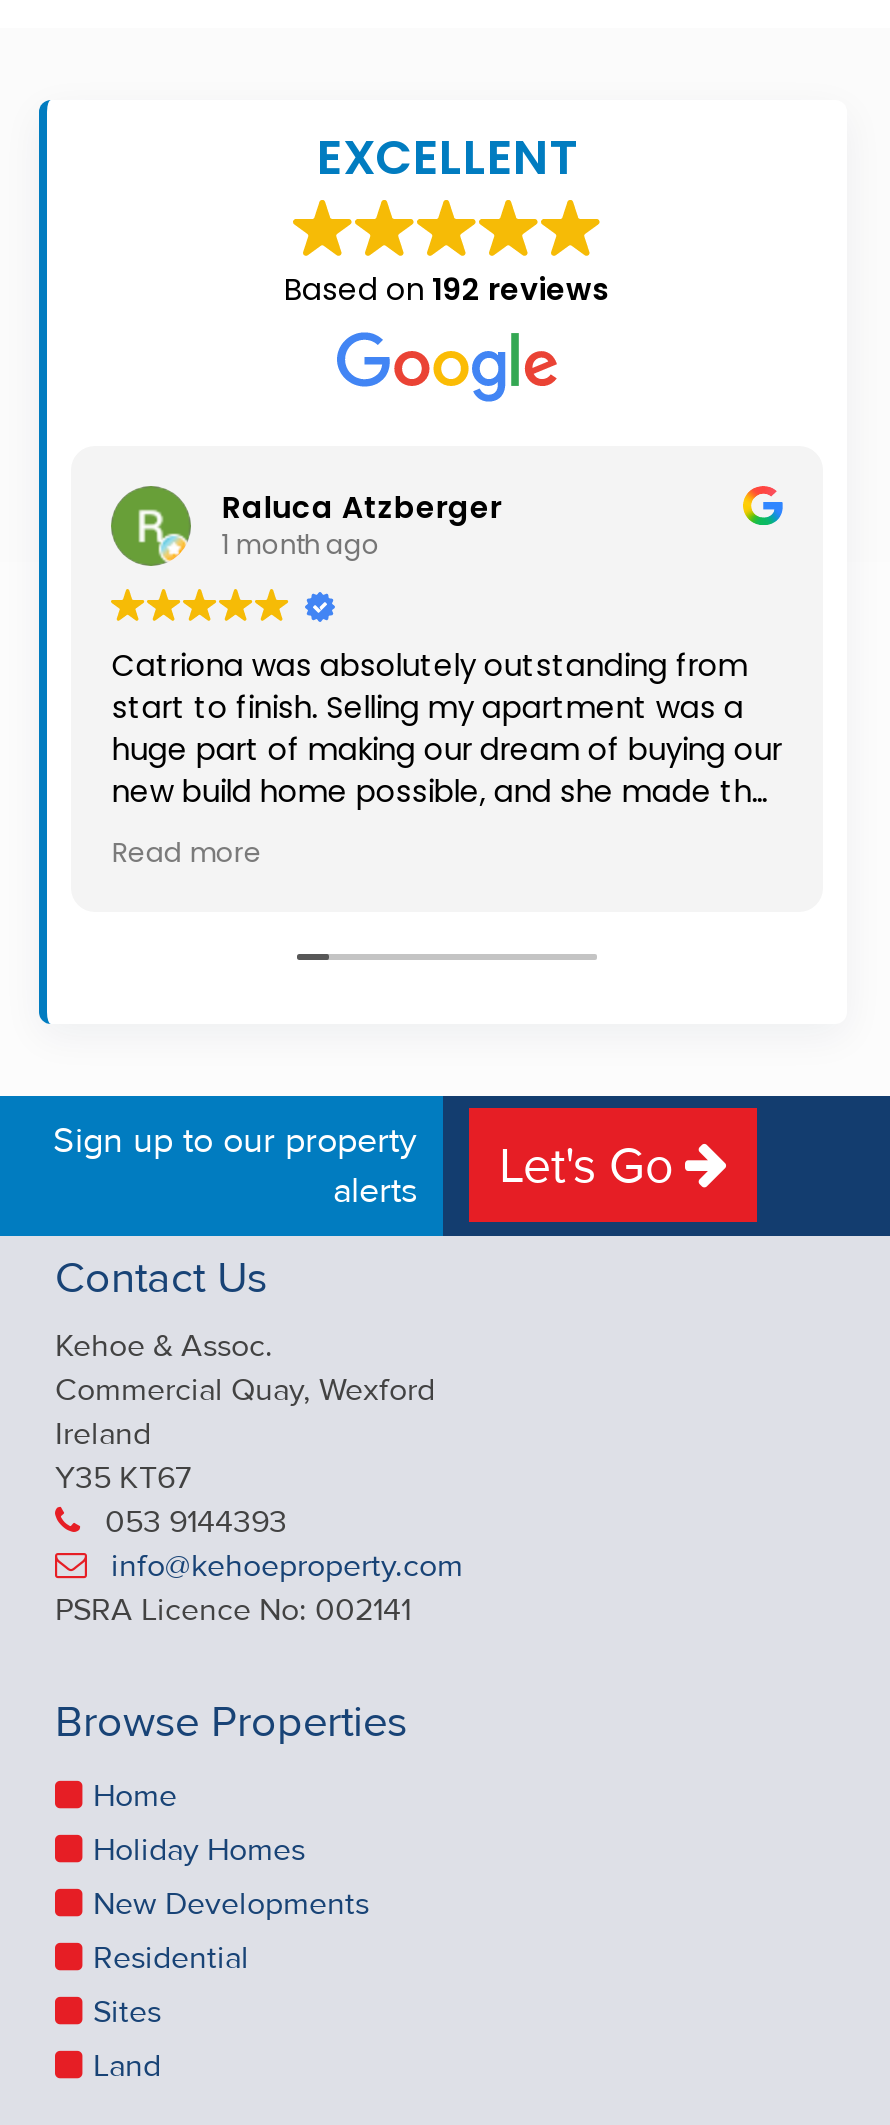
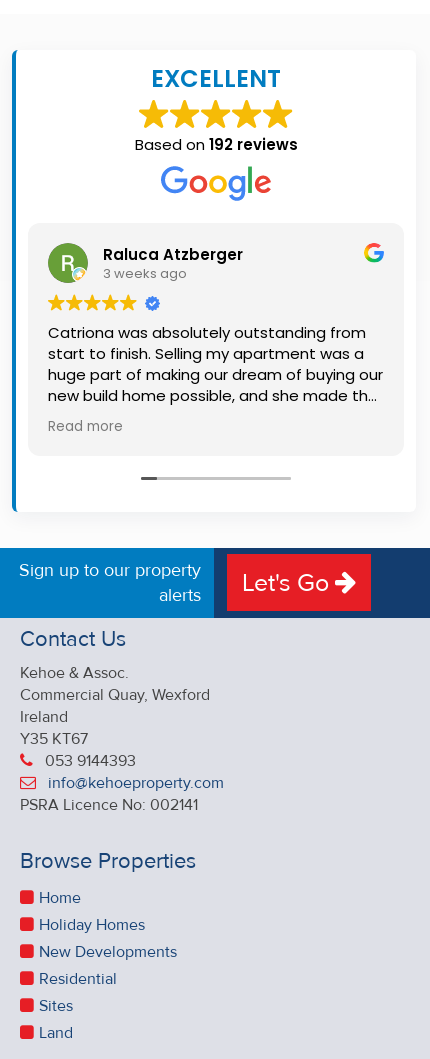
- 1 month ago
+ 3 weeks ago
